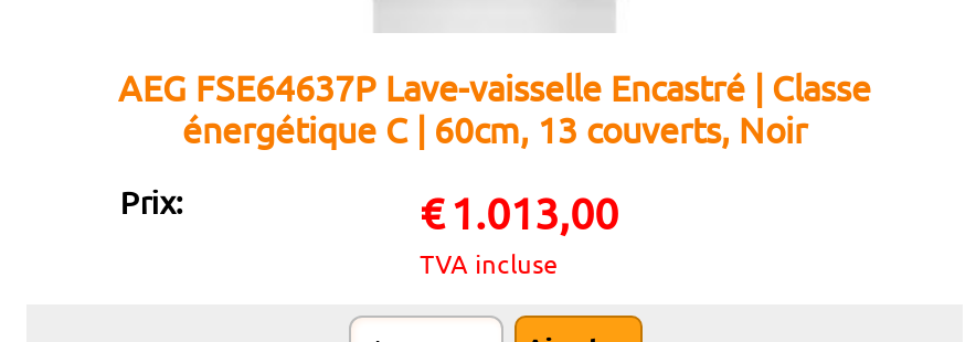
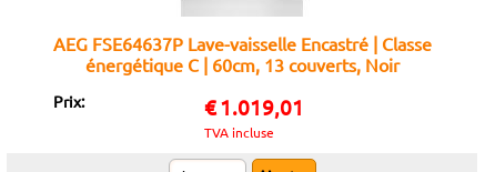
- € 1.013,00
+ € 1.019,01
